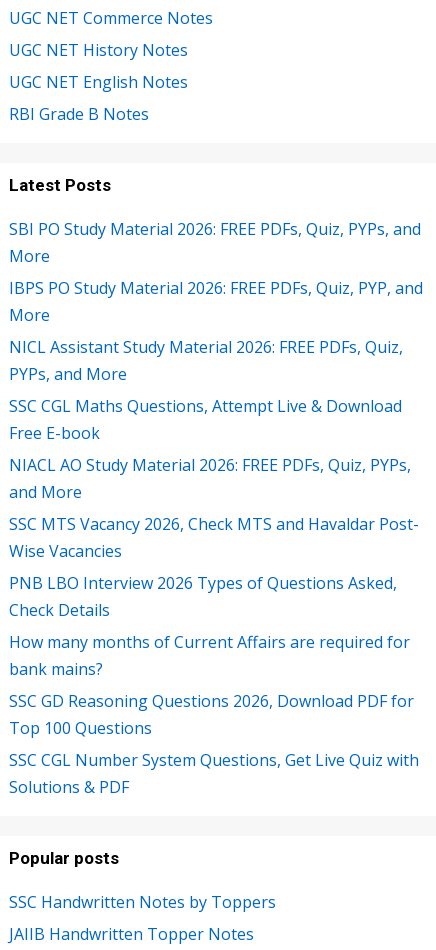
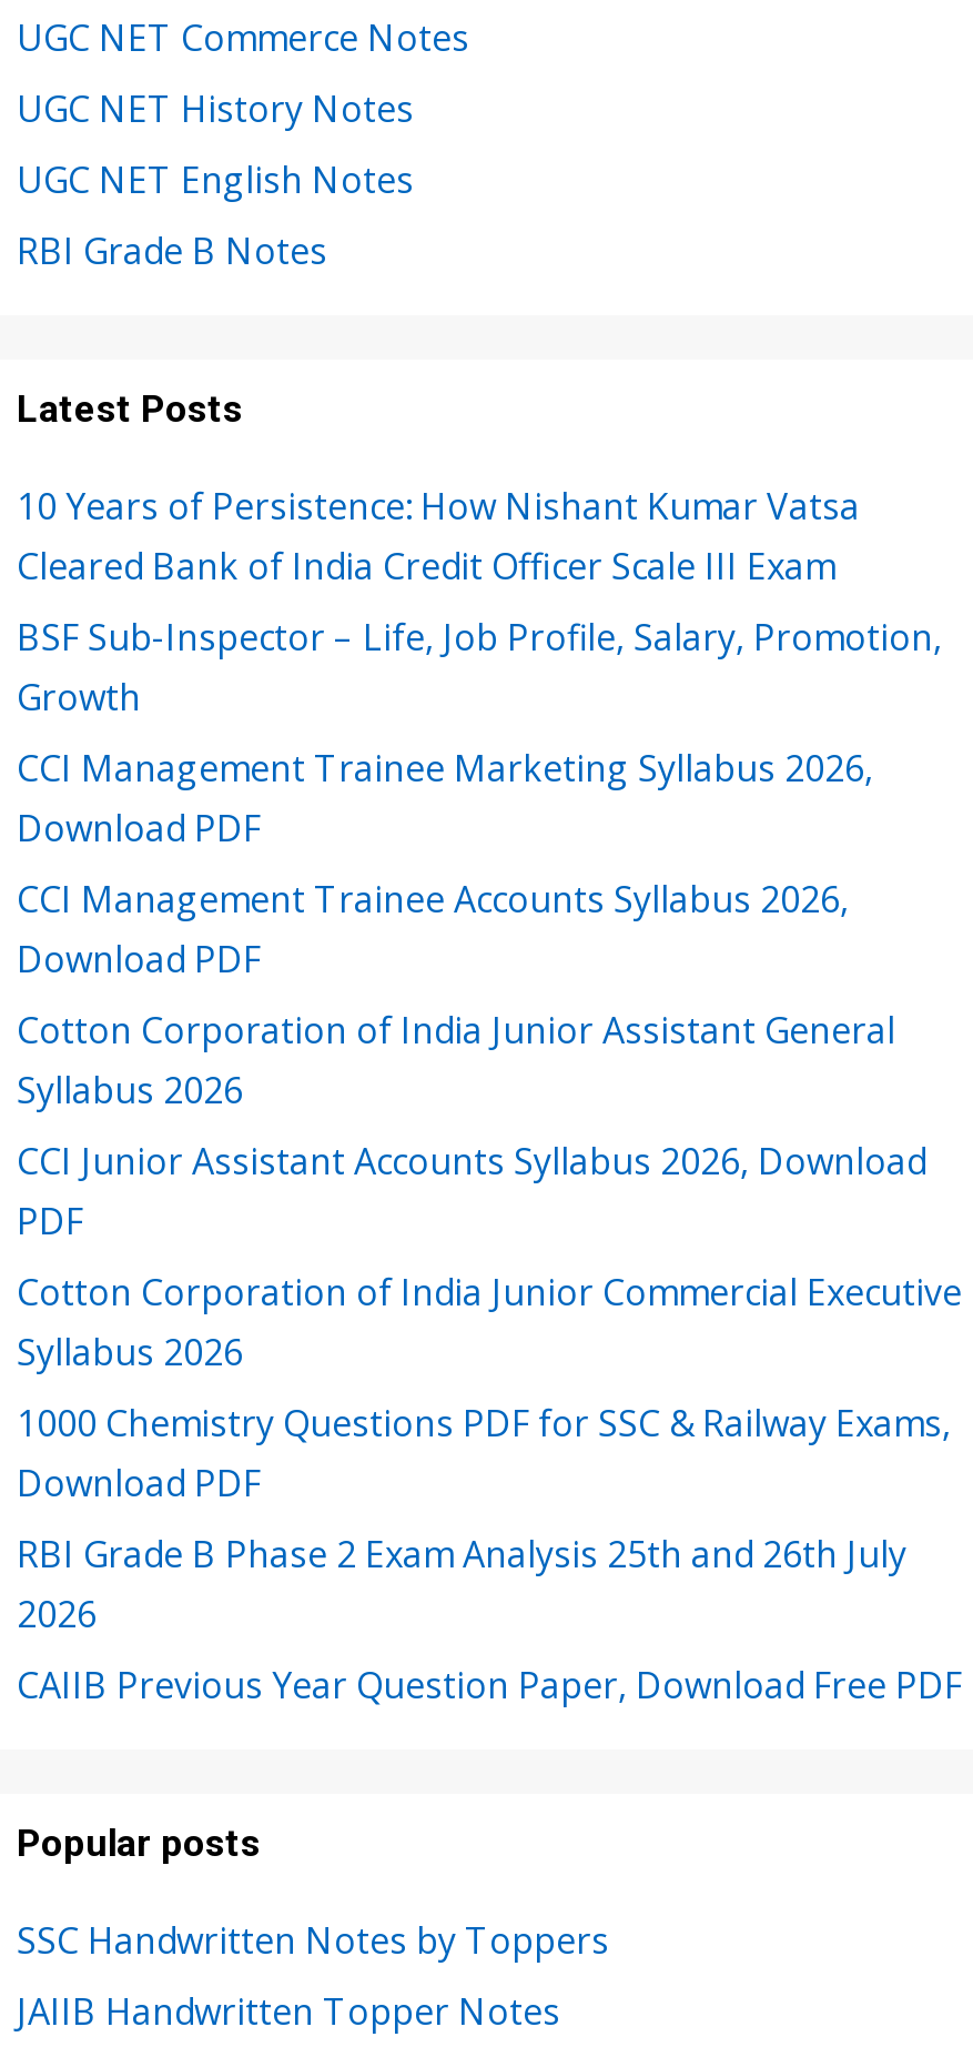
- SBI PO Study Material 2026: FREE PDFs, Quiz, PYPs, and
- More
+ 10 Years of Persistence: How Nishant Kumar Vatsa
+ Cleared Bank of India Credit Officer Scale III Exam

- IBPS PO Study Material 2026: FREE PDFs, Quiz, PYP, and
- More
+ BSF Sub-Inspector – Life, Job Profile, Salary, Promotion,
+ Growth

- NICL Assistant Study Material 2026: FREE PDFs, Quiz,
- PYPs, and More
+ CCI Management Trainee Marketing Syllabus 2026,
+ Download PDF

- SSC CGL Maths Questions, Attempt Live & Download
- Free E-book
+ CCI Management Trainee Accounts Syllabus 2026,
+ Download PDF

- NIACL AO Study Material 2026: FREE PDFs, Quiz, PYPs,
- and More
+ Cotton Corporation of India Junior Assistant General
+ Syllabus 2026

- SSC MTS Vacancy 2026, Check MTS and Havaldar Post-
- Wise Vacancies
+ CCI Junior Assistant Accounts Syllabus 2026, Download
+ PDF

- PNB LBO Interview 2026 Types of Questions Asked,
- Check Details
+ Cotton Corporation of India Junior Commercial Executive
+ Syllabus 2026

- How many months of Current Affairs are required for
- bank mains?
+ 1000 Chemistry Questions PDF for SSC & Railway Exams,
+ Download PDF

- SSC GD Reasoning Questions 2026, Download PDF for
- Top 100 Questions
+ RBI Grade B Phase 2 Exam Analysis 25th and 26th July
+ 2026

- SSC CGL Number System Questions, Get Live Quiz with
- Solutions & PDF
+ CAIIB Previous Year Question Paper, Download Free PDF
